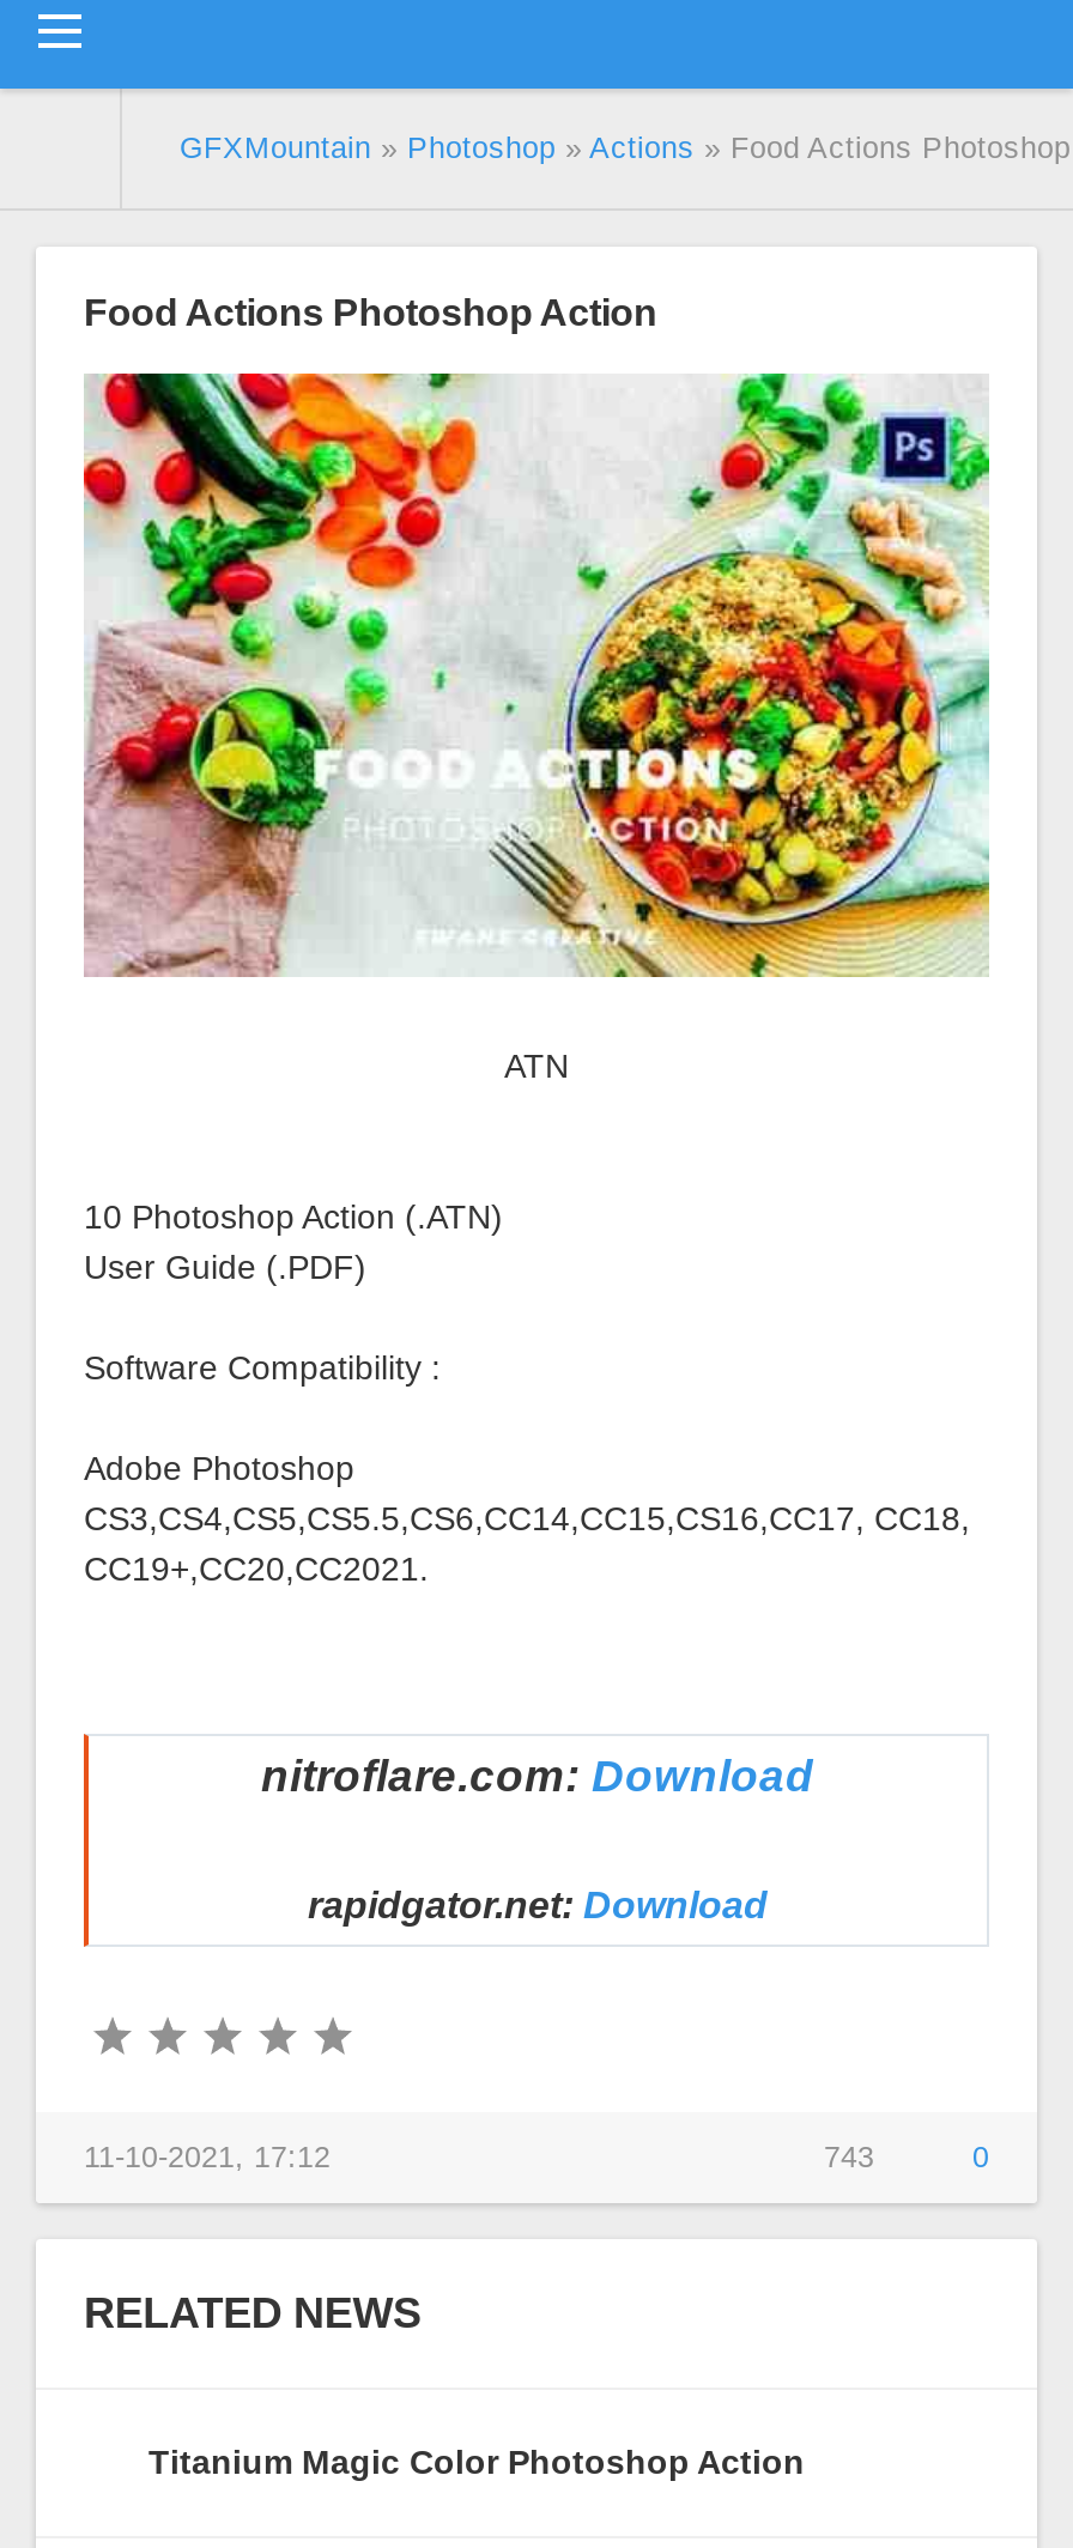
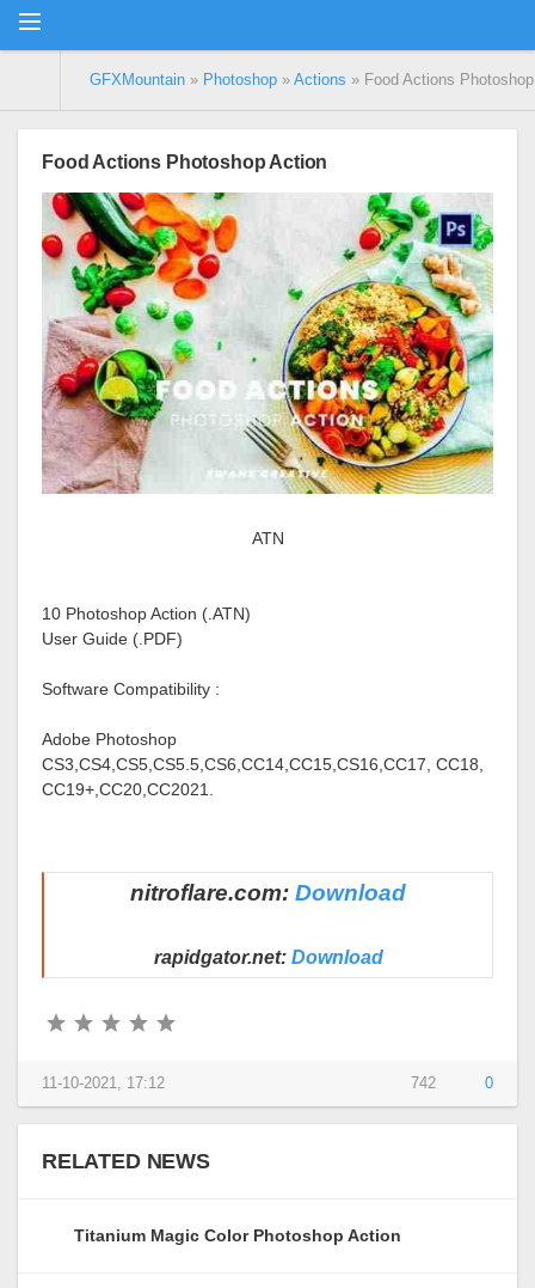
- 743
+ 742
